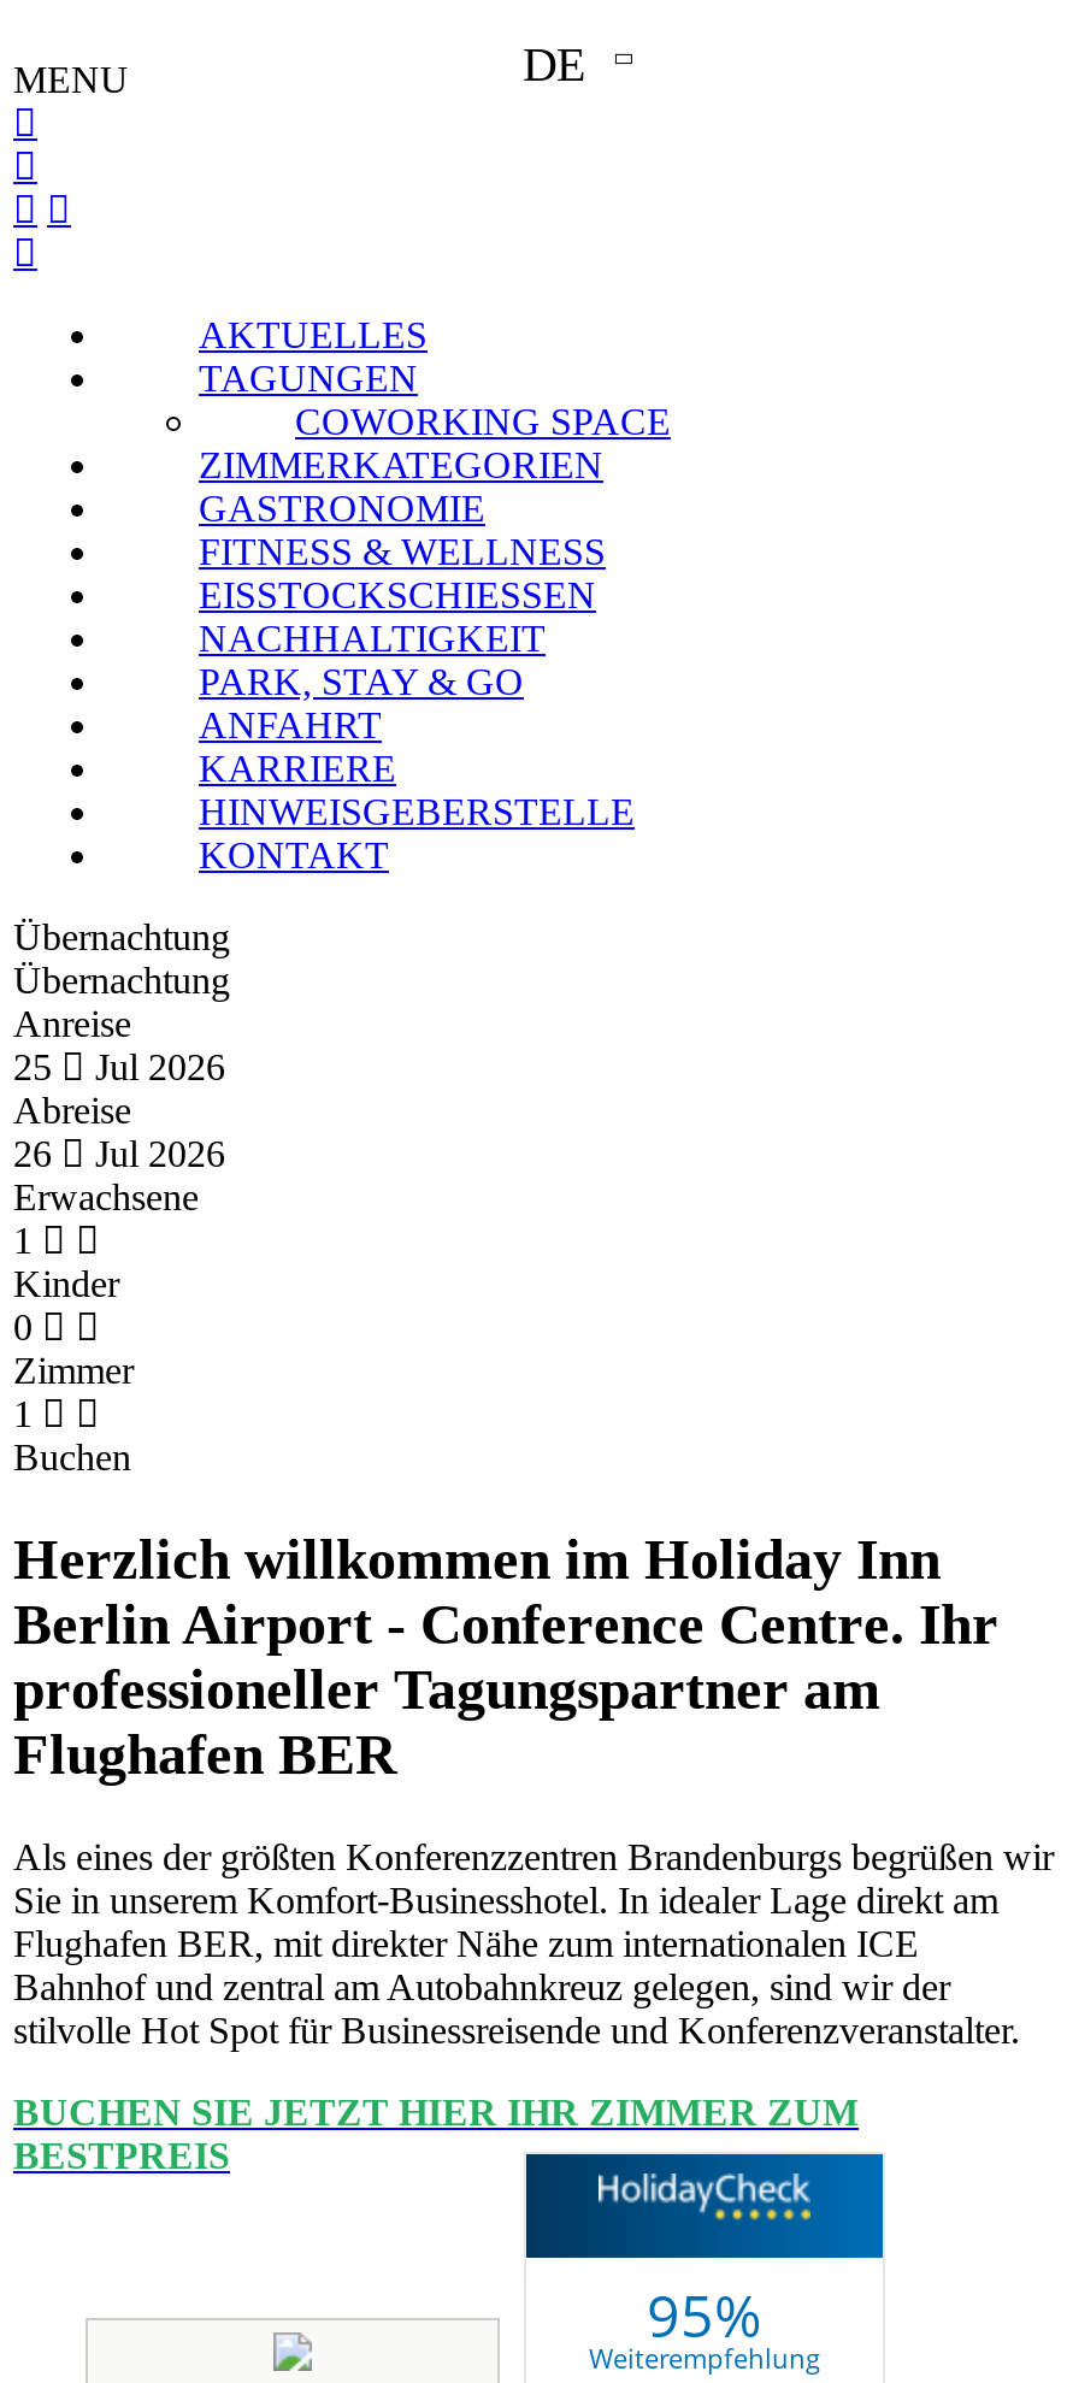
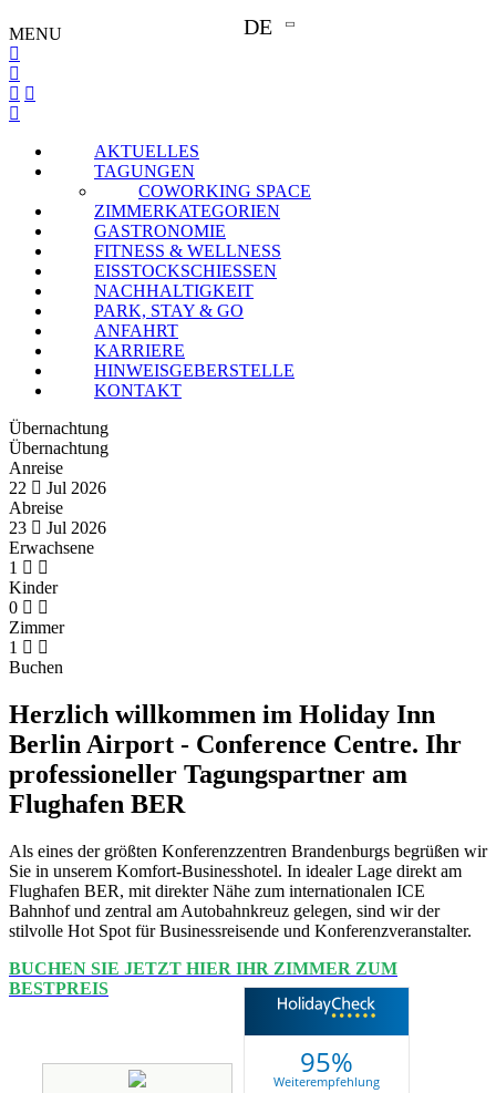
- 25 Jul 2026
+ 22 Jul 2026

- 26 Jul 2026
+ 23 Jul 2026
